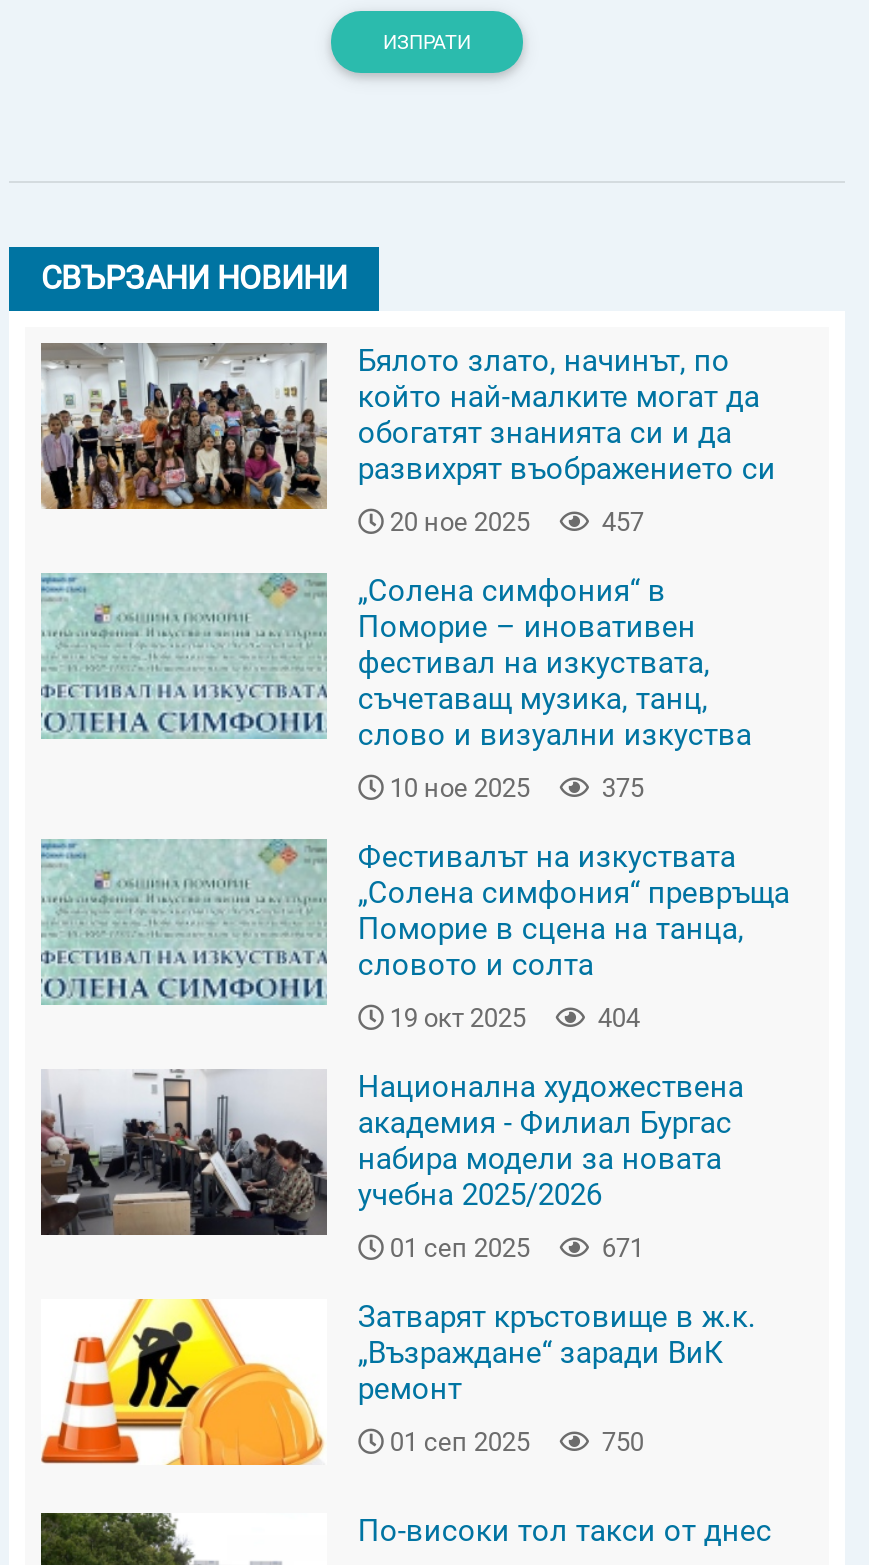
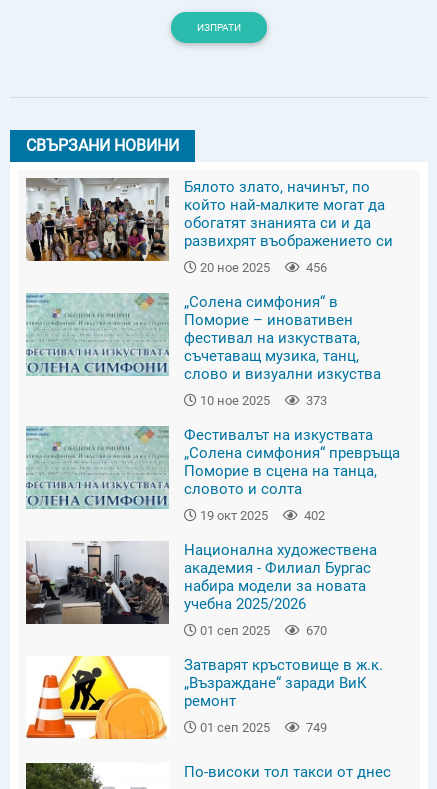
- 457
+ 456

- 375
+ 373

- 404
+ 402

- 671
+ 670

- 750
+ 749
